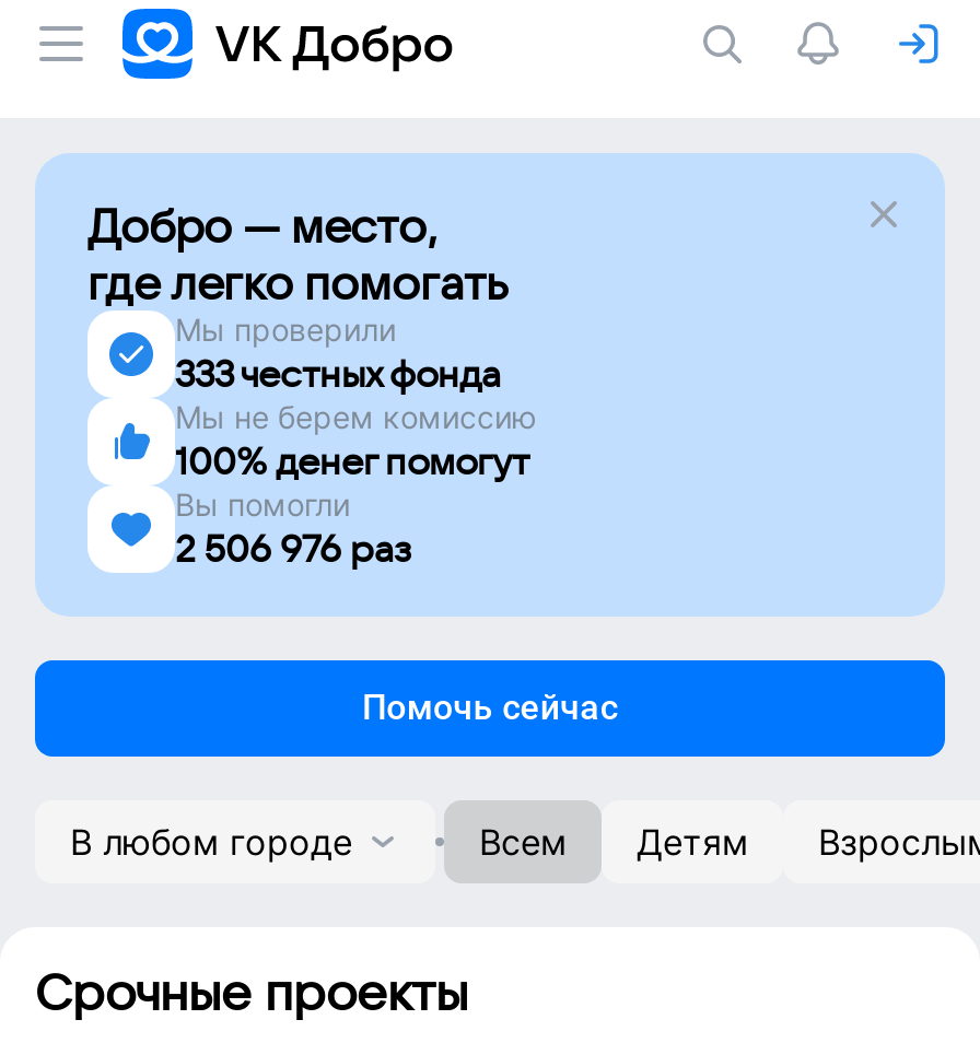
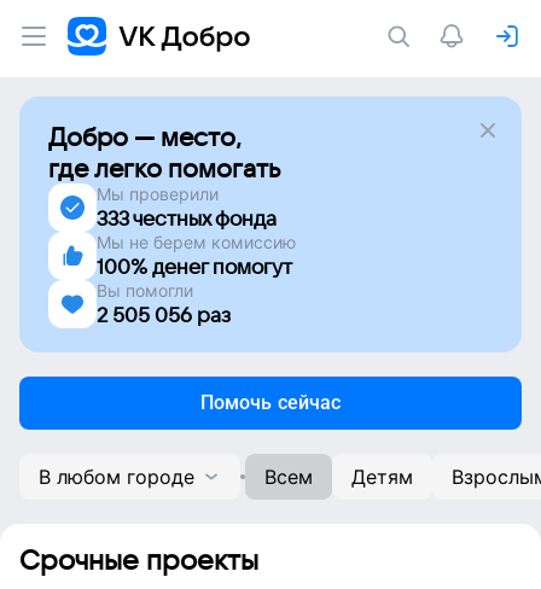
- 2 506 976 раз
+ 2 505 056 раз
